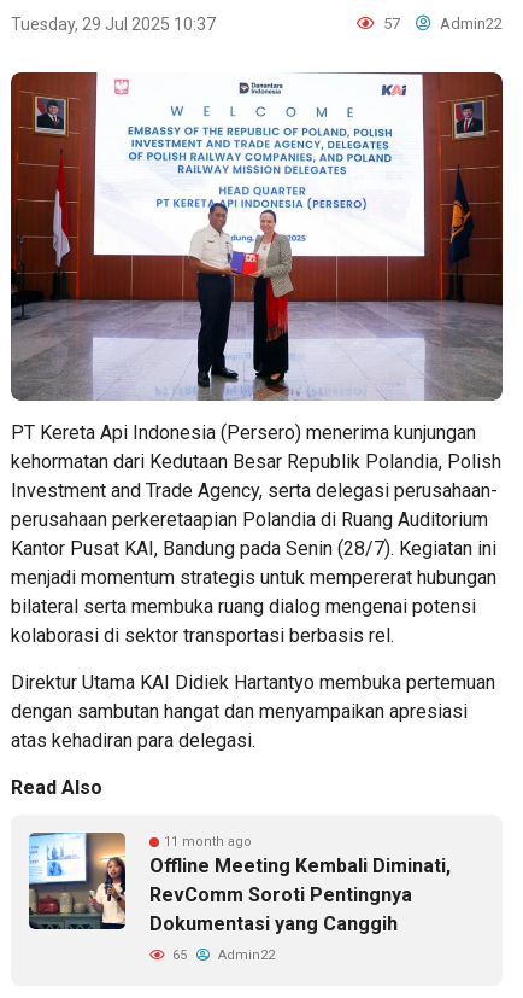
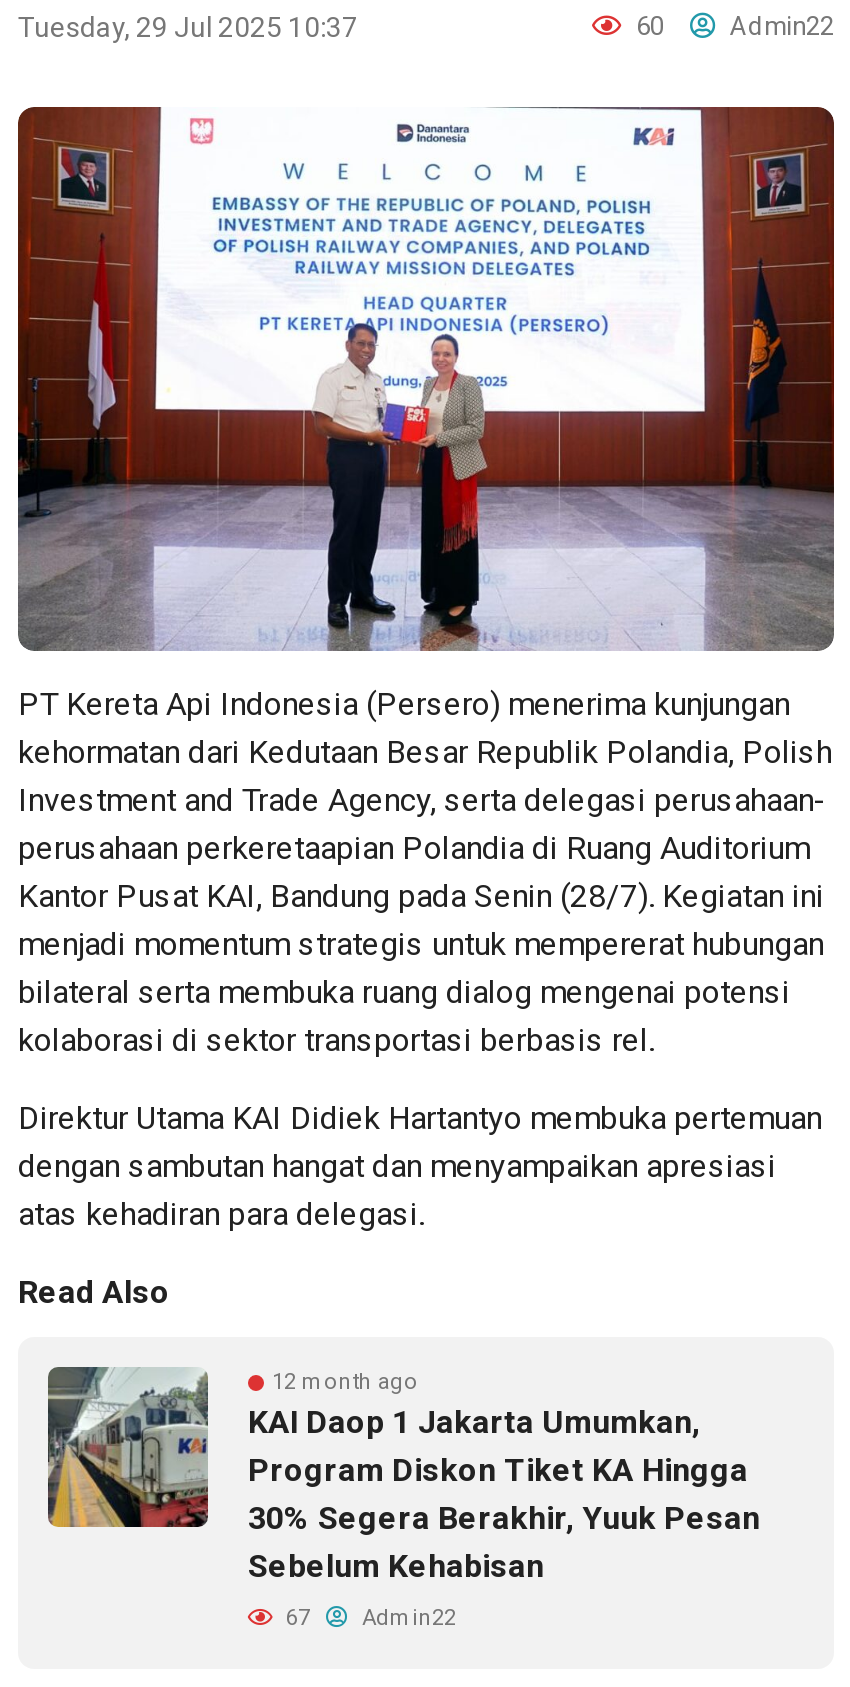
- 57 Admin22
+ 60 Admin22

- [image]
- 11 month ago
- Offline Meeting Kembali Diminati,
- RevComm Soroti Pentingnya
- Dokumentasi yang Canggih
+ [image]
+ 12 month ago
+ KAI Daop 1 Jakarta Umumkan,
+ Program Diskon Tiket KA Hingga
+ 30% Segera Berakhir, Yuuk Pesan
+ Sebelum Kehabisan

- 65 Admin22
+ 67 Admin22
